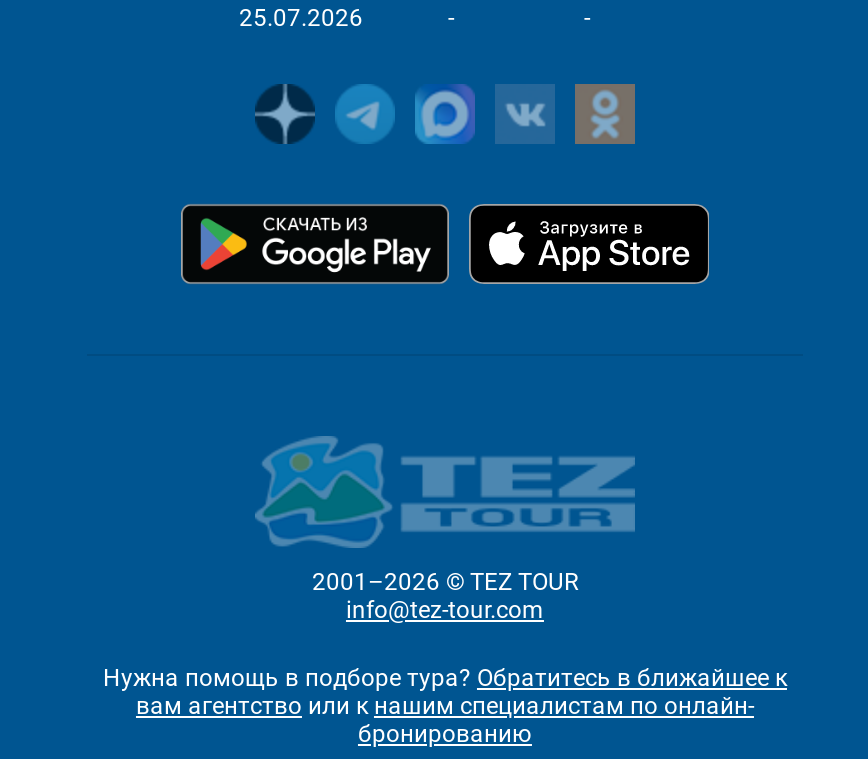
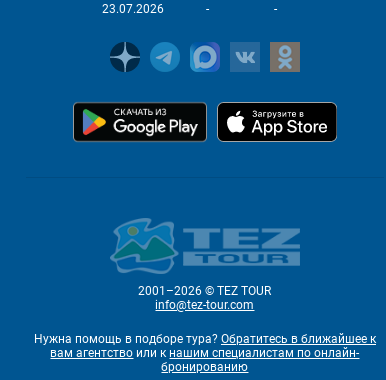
- 25.07.2026
+ 23.07.2026
